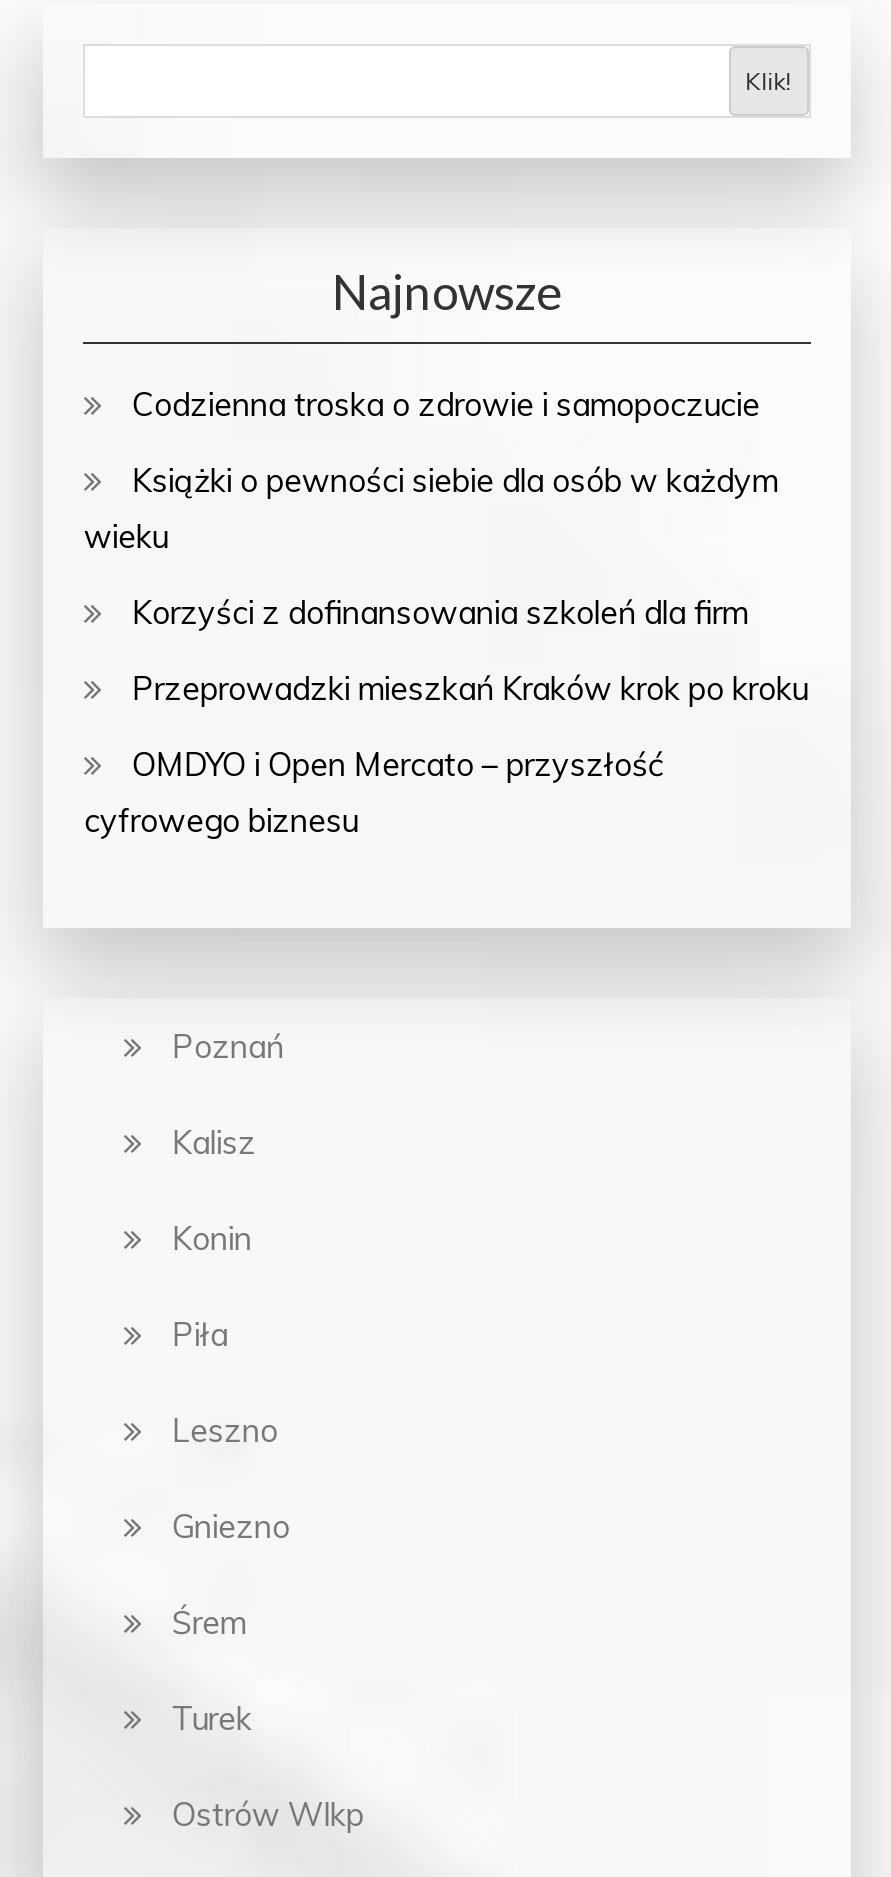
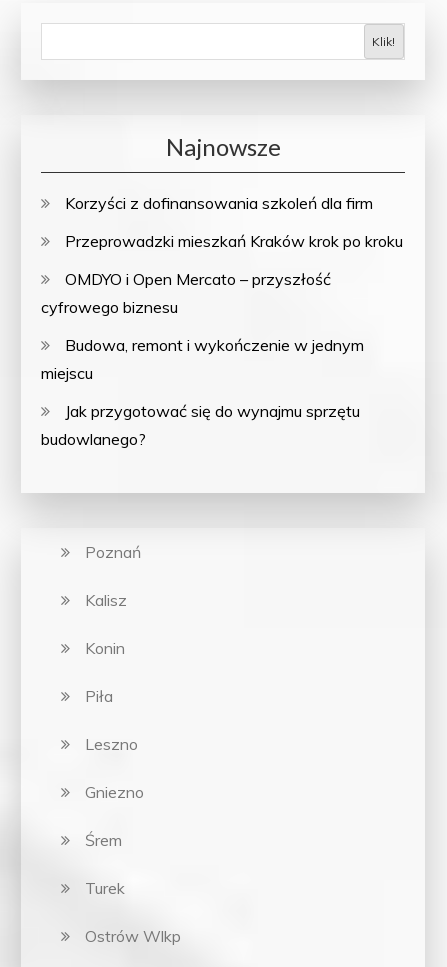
- Codzienna troska o zdrowie i samopoczucie
- Książki o pewności siebie dla osób w każdym
- wieku

moved up: Korzyści z dofinansowania szkoleń dla firm | Przeprowadzki mieszkań Kraków krok po kroku | OMDYO i Open Mercato – przyszłość | cyfrowego biznesu

+ Budowa, remont i wykończenie w jednym
+ miejscu
+ Jak przygotować się do wynajmu sprzętu
+ budowlanego?
